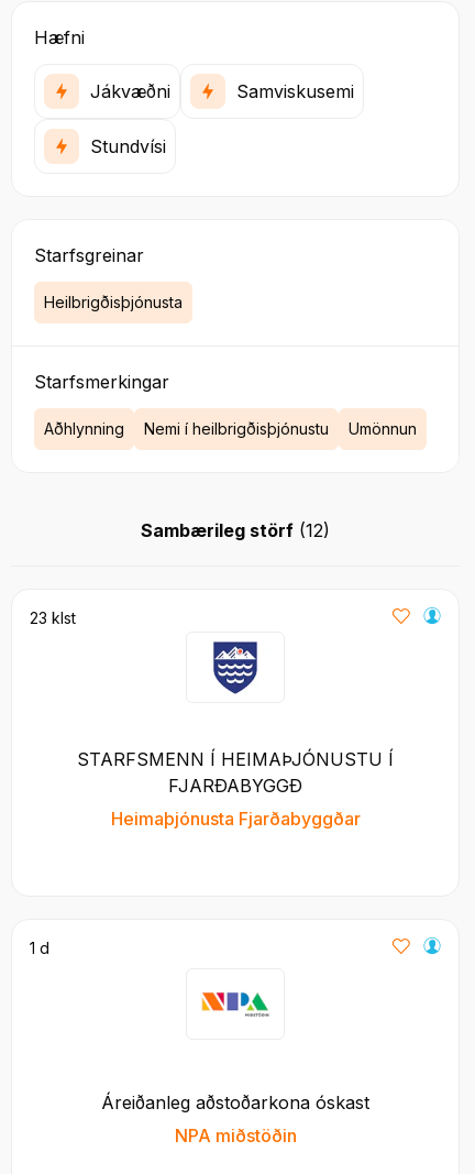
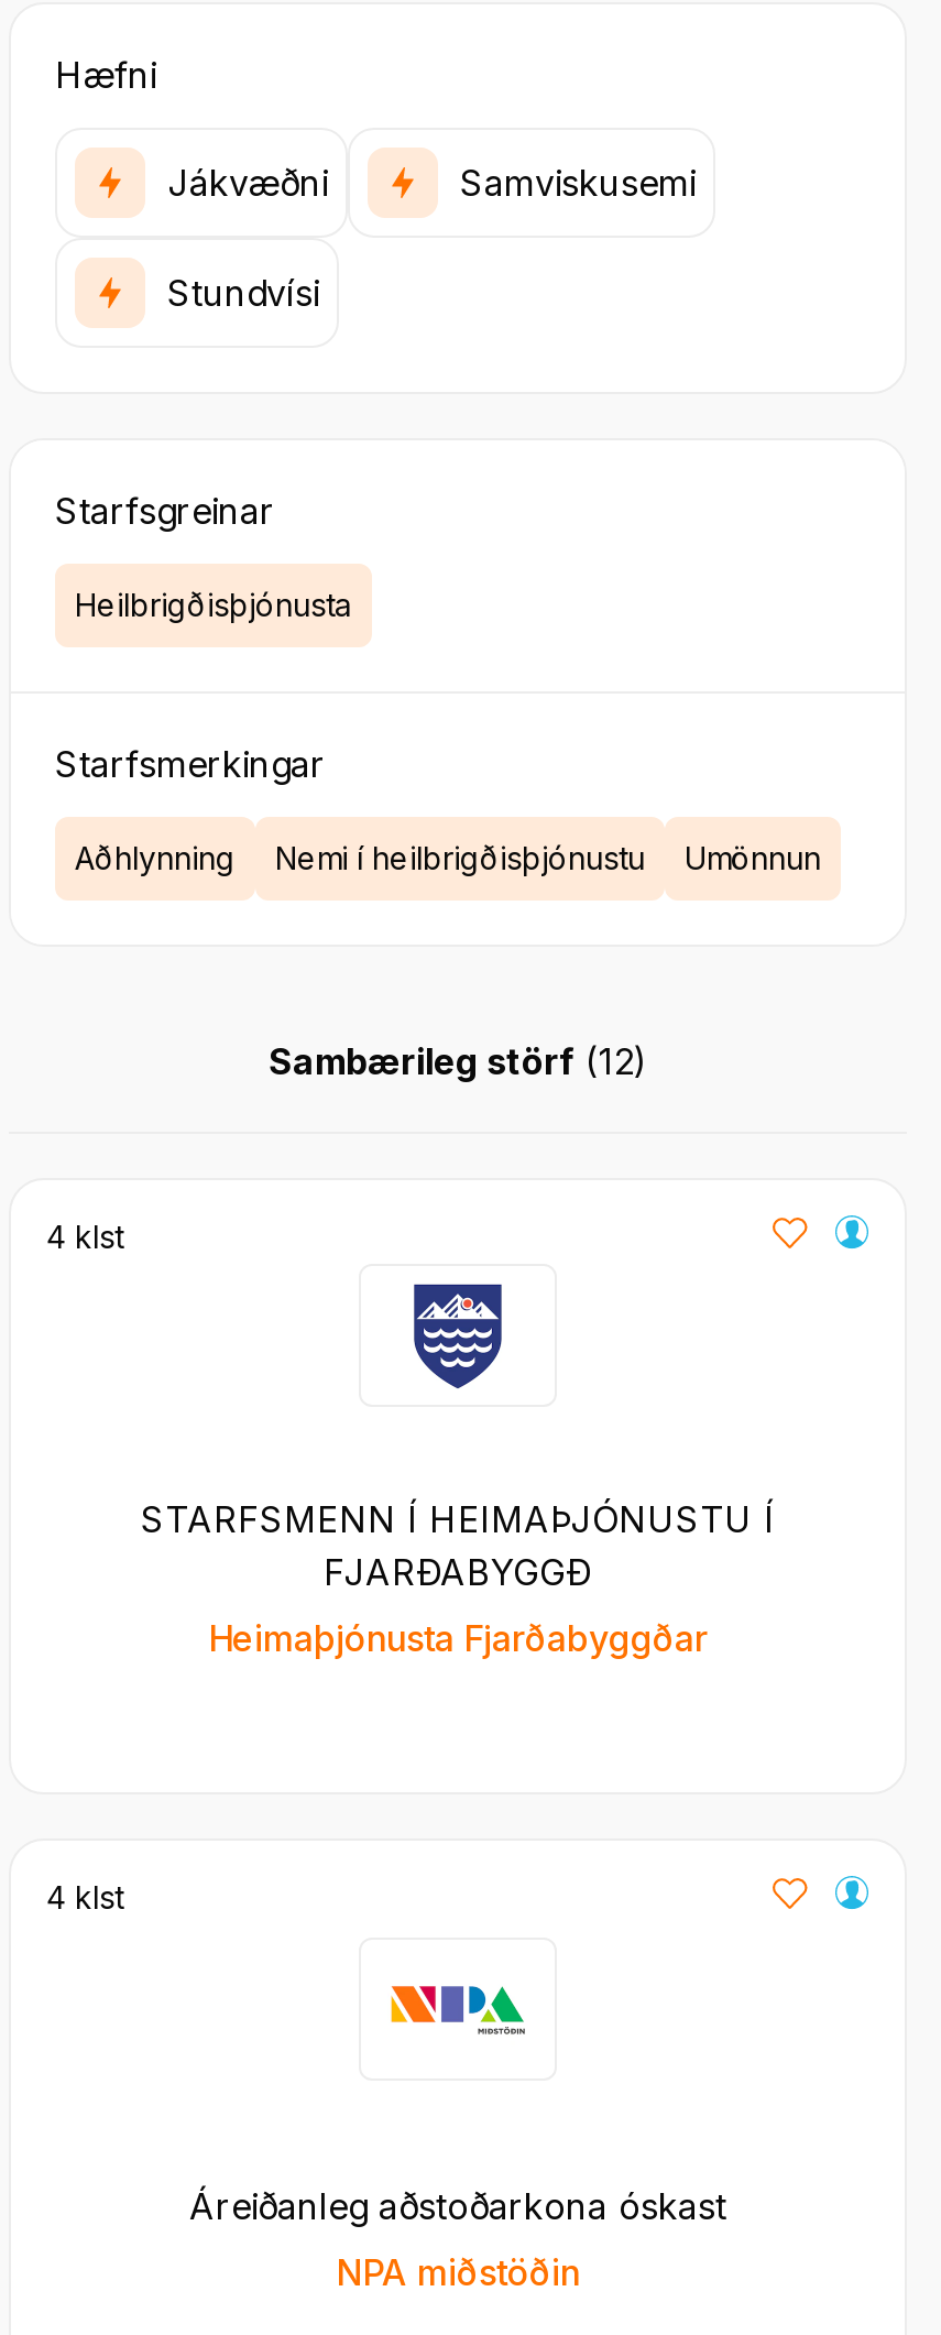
- 23 klst
+ 4 klst

- 1 d
+ 4 klst
